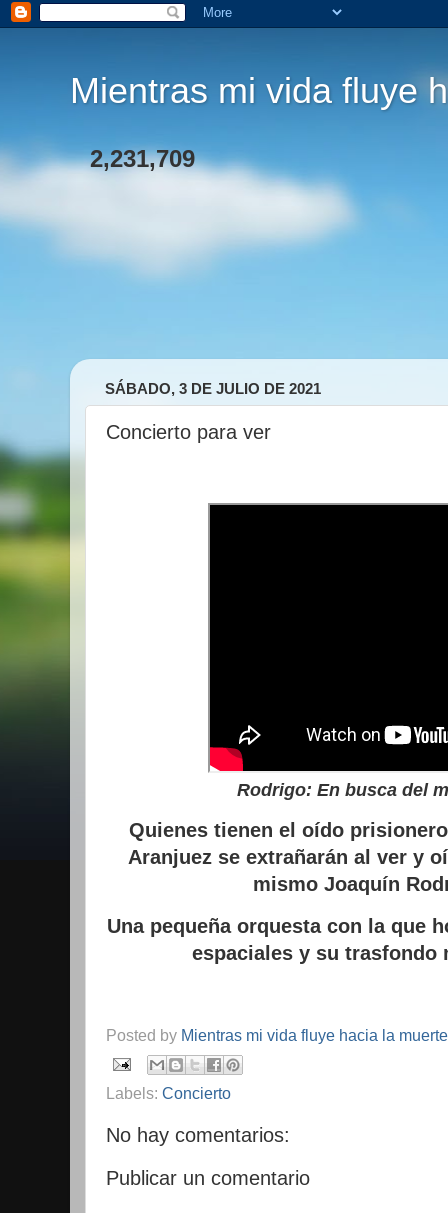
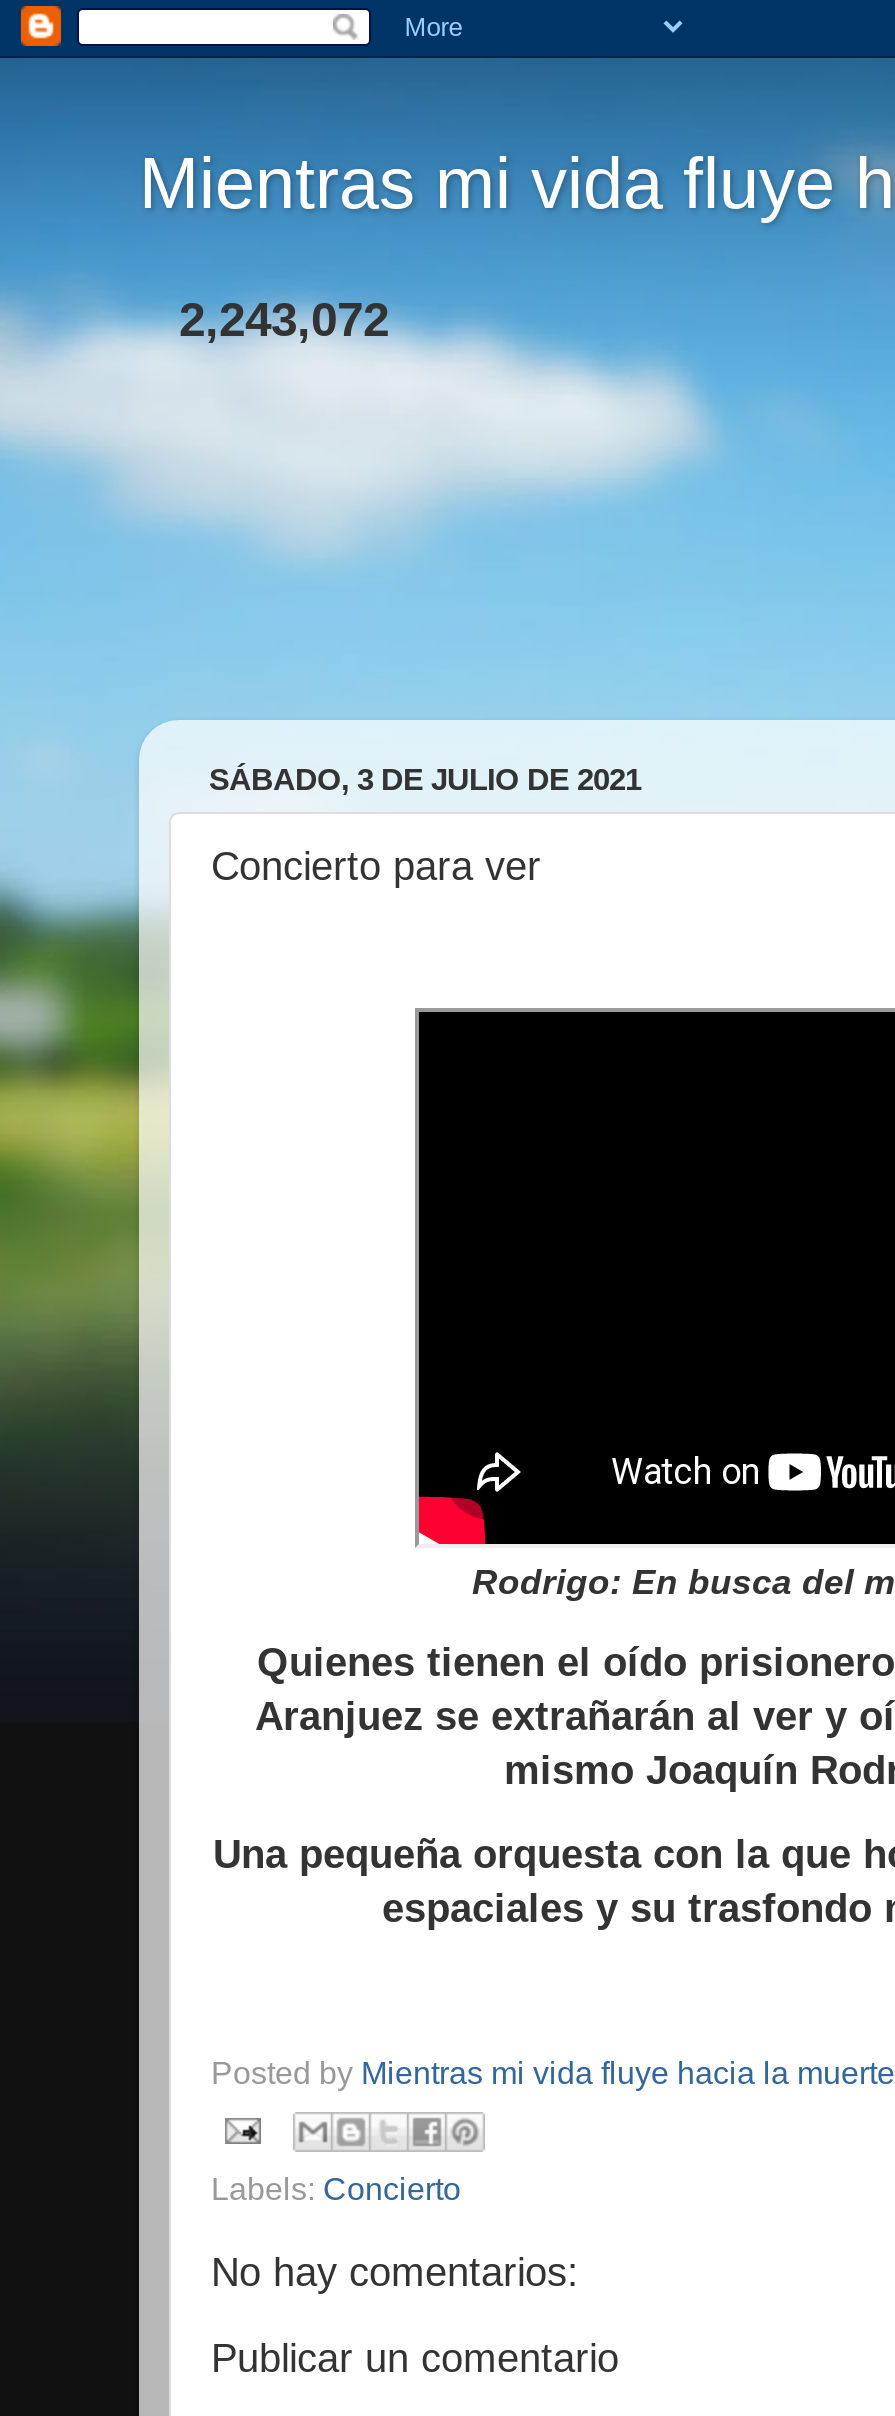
- 2,231,709
+ 2,243,072
